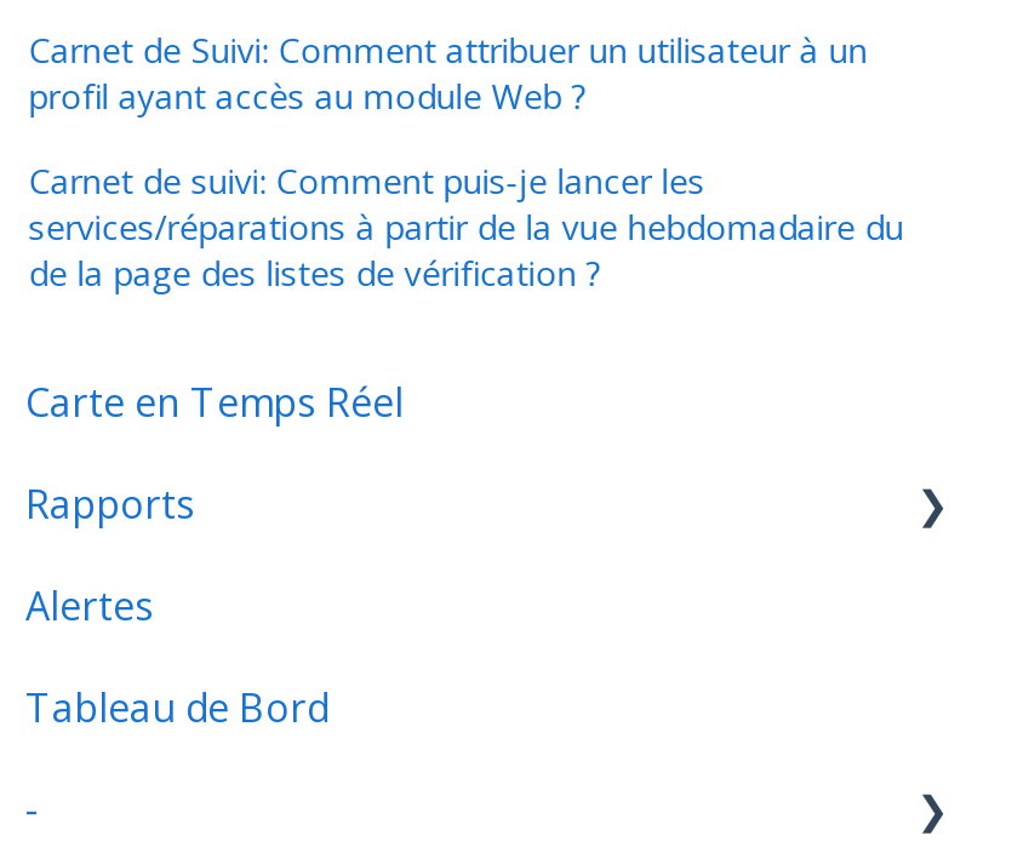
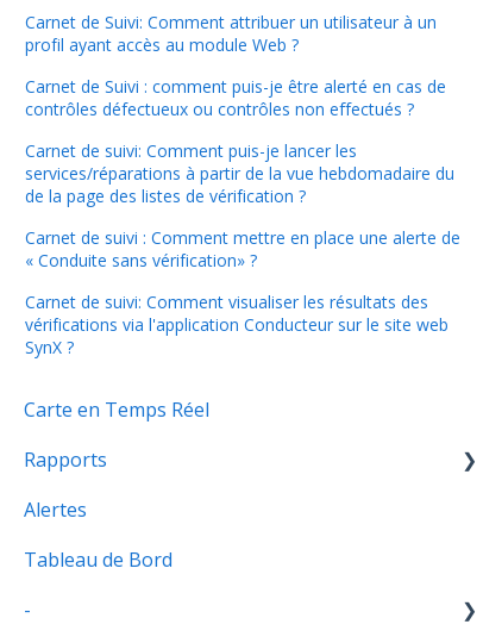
+ Carnet de Suivi : comment puis-je être alerté en cas de
+ contrôles défectueux ou contrôles non effectués ?

+ Carnet de suivi : Comment mettre en place une alerte de
+ « Conduite sans vérification» ?
+ Carnet de suivi: Comment visualiser les résultats des
+ vérifications via l'application Conducteur sur le site web
+ SynX ?
